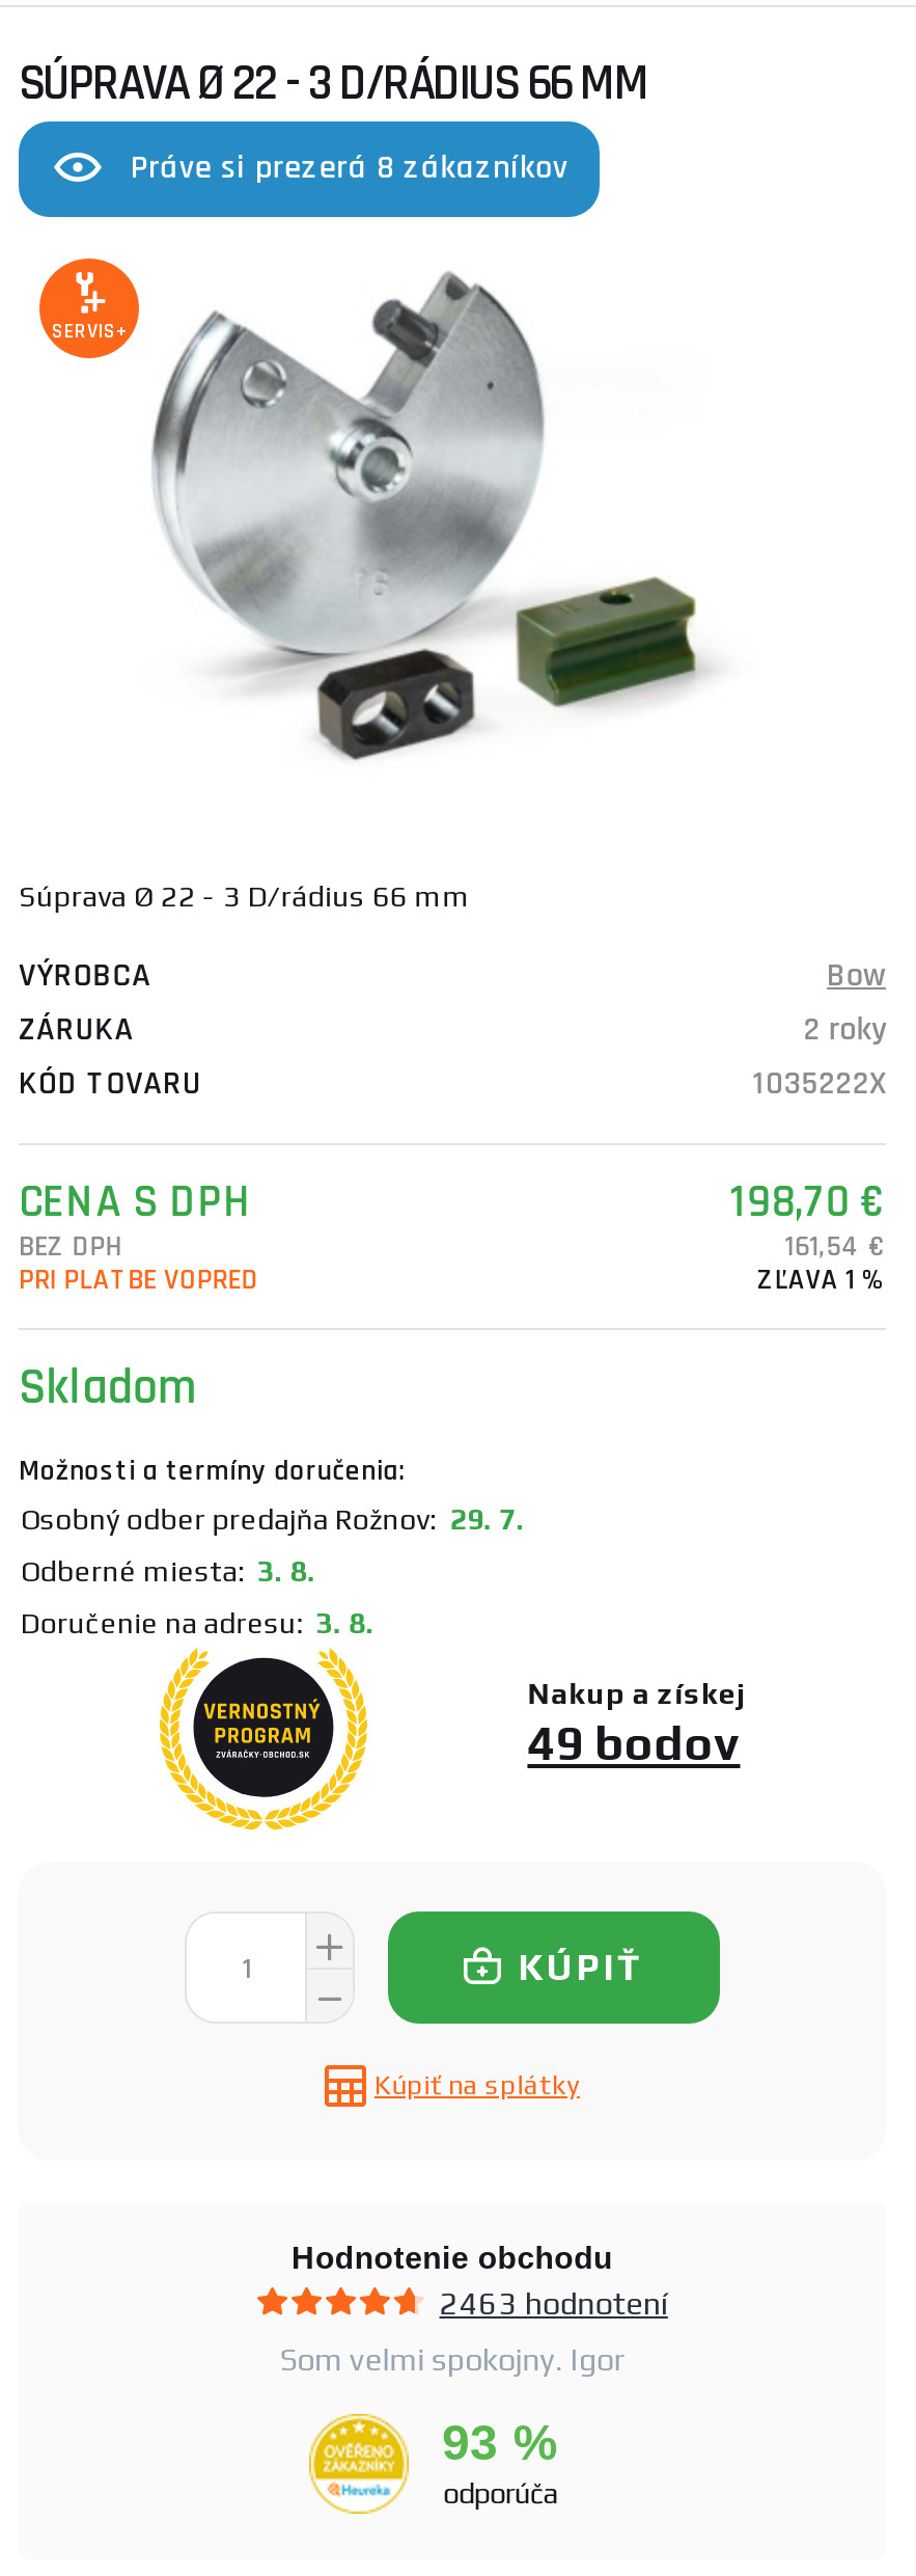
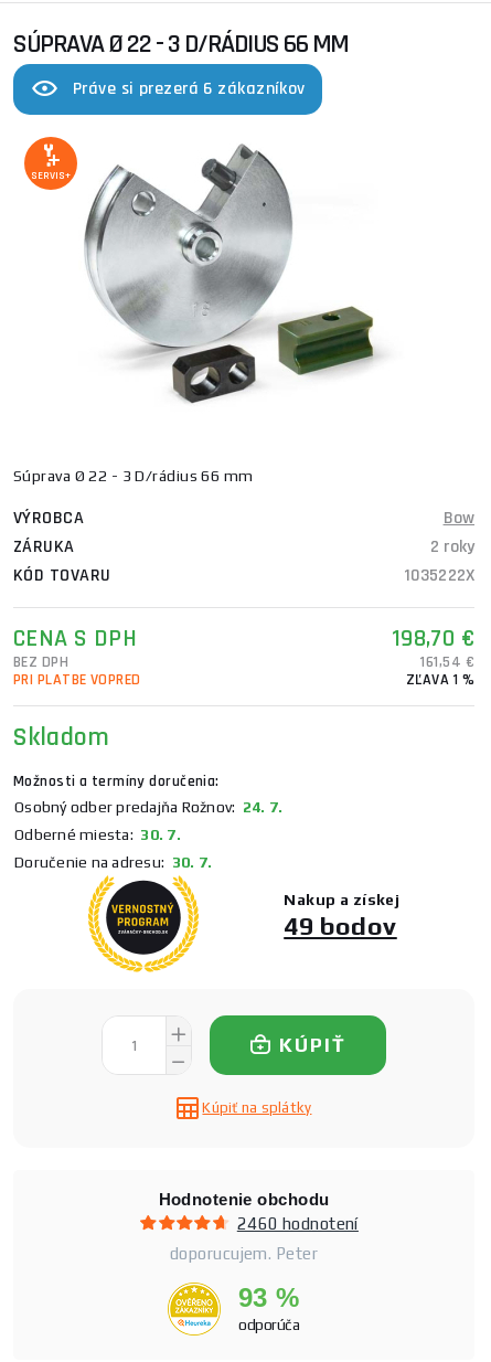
- Práve si prezerá 8 zákazníkov
+ Práve si prezerá 6 zákazníkov

- Osobný odber predajňa Rožnov: 29. 7.
+ Osobný odber predajňa Rožnov: 24. 7.

- Odberné miesta: 3. 8.
+ Odberné miesta: 30. 7.

- Doručenie na adresu: 3. 8.
+ Doručenie na adresu: 30. 7.

- 2463 hodnotení
+ 2460 hodnotení

- Som velmi spokojny. Igor
+ doporucujem. Peter
